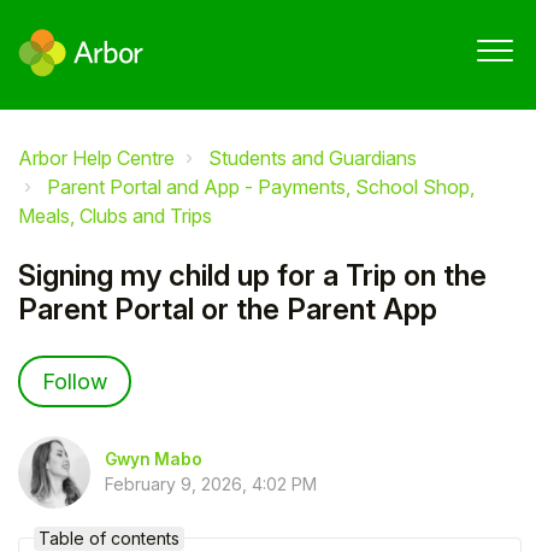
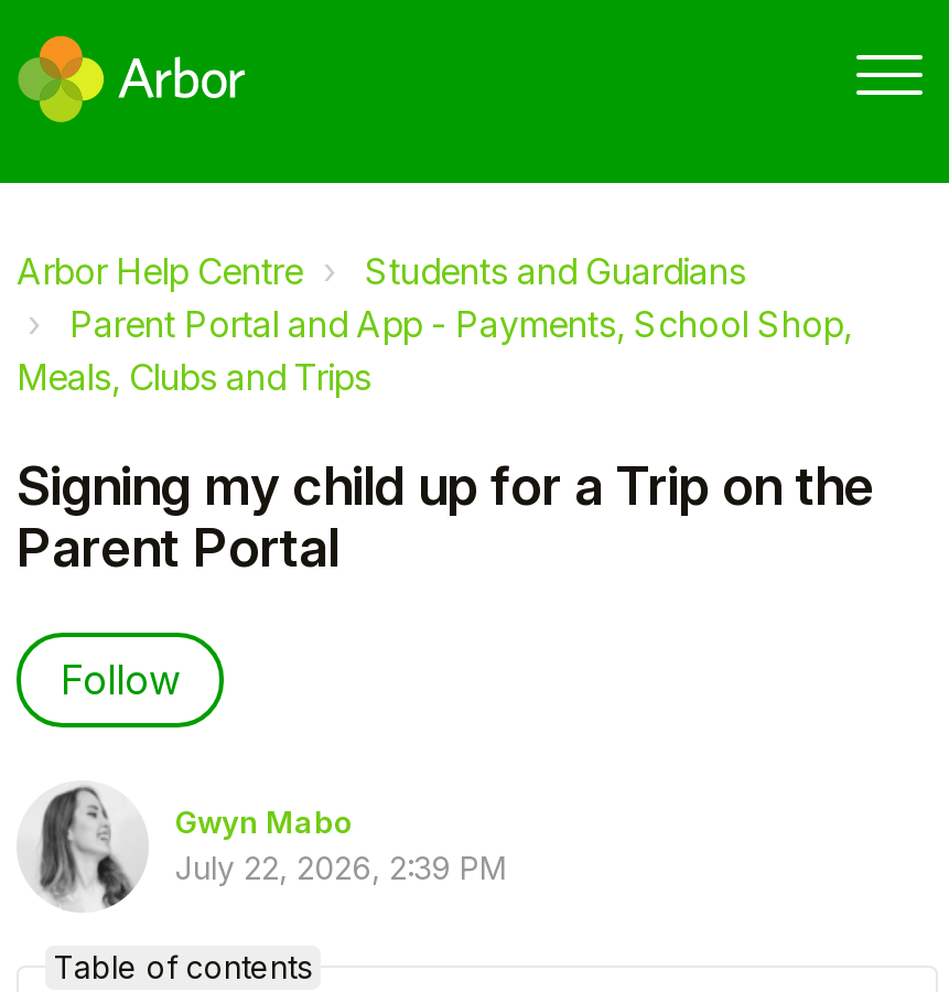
- Parent Portal or the Parent App
+ Parent Portal

- February 9, 2026, 4:02 PM
+ July 22, 2026, 2:39 PM
